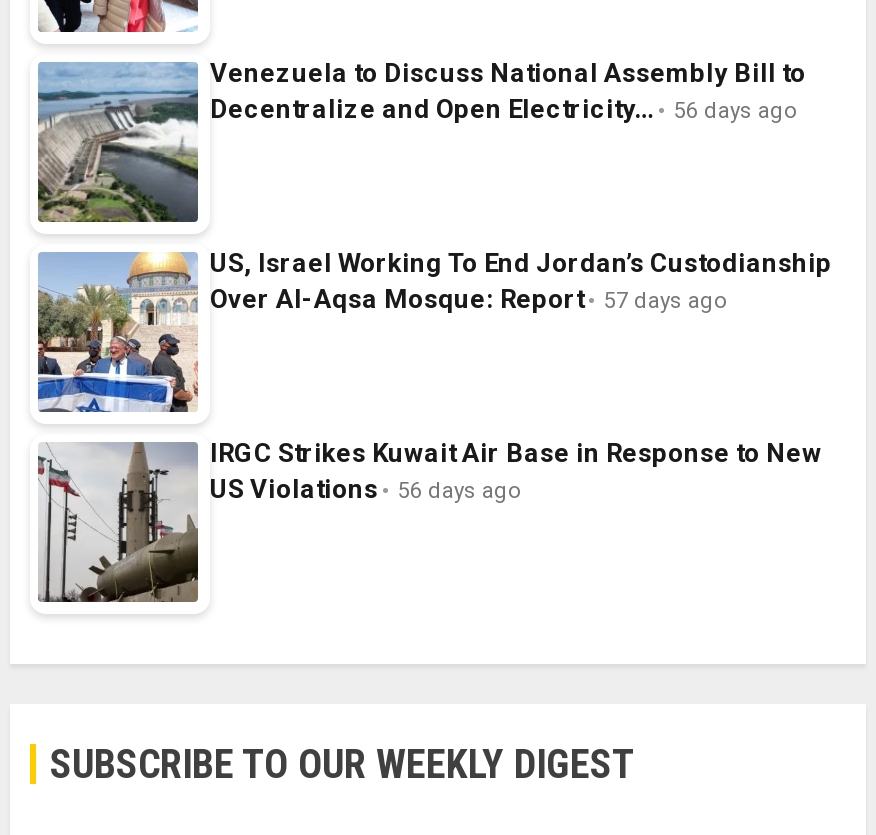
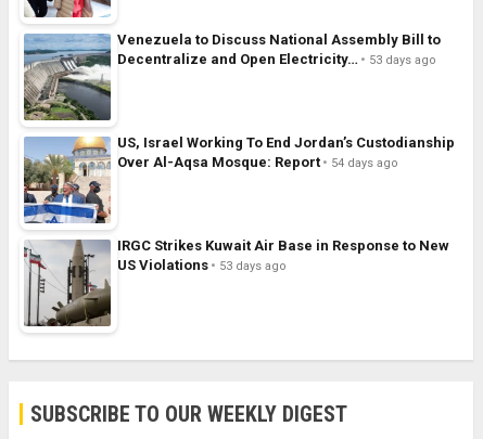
- Decentralize and Open Electricity… 56 days ago
+ Decentralize and Open Electricity… 53 days ago

- Over Al-Aqsa Mosque: Report 57 days ago
+ Over Al-Aqsa Mosque: Report 54 days ago

- US Violations 56 days ago
+ US Violations 53 days ago
